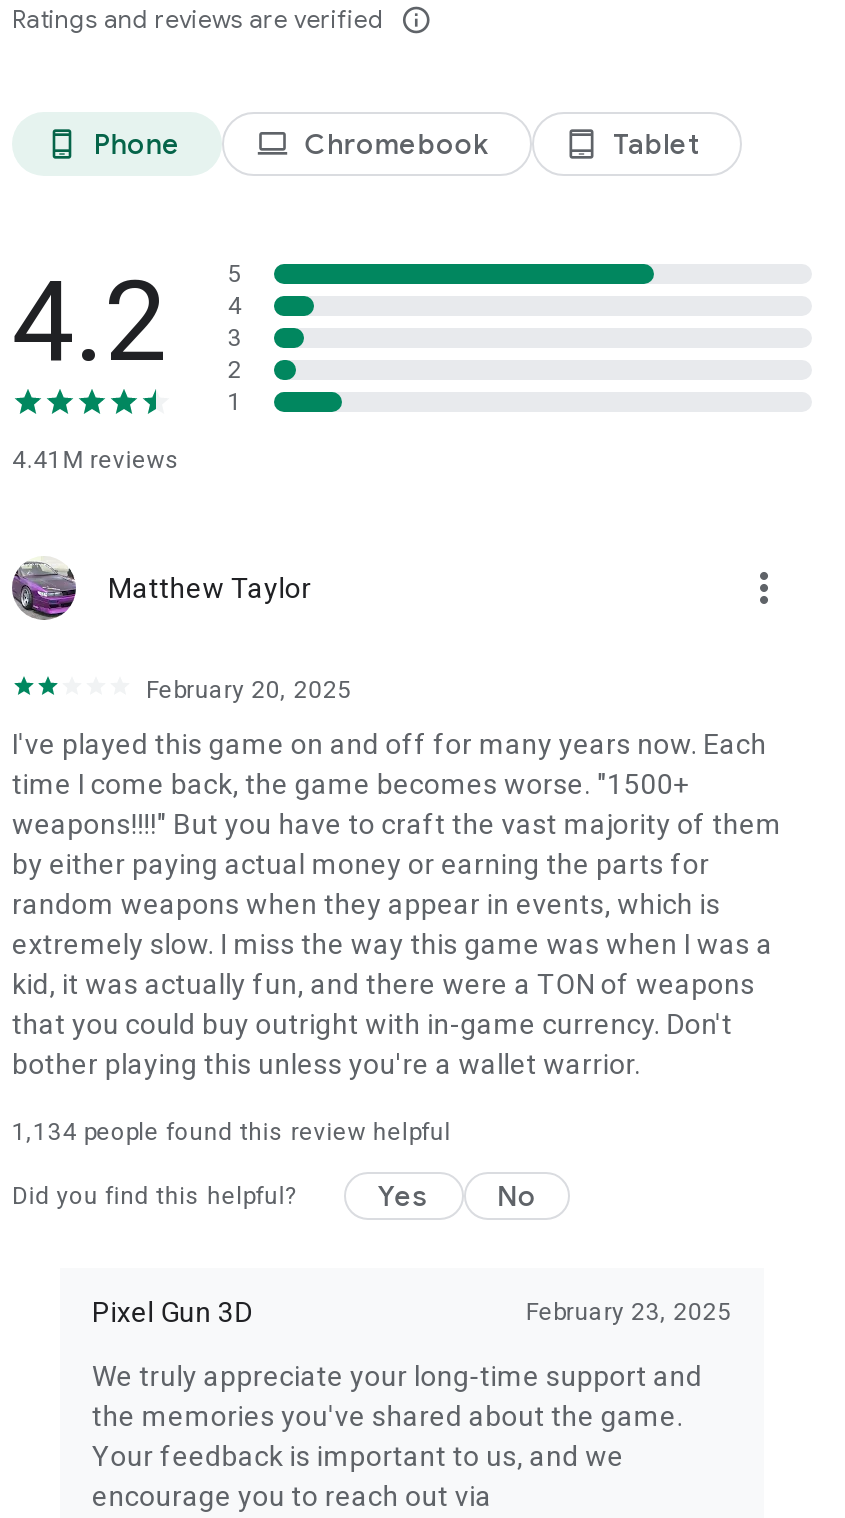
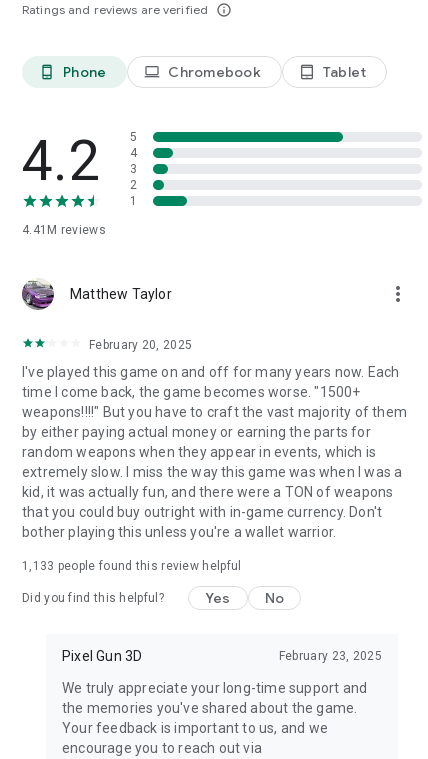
- 1,134 people found this review helpful
+ 1,133 people found this review helpful
